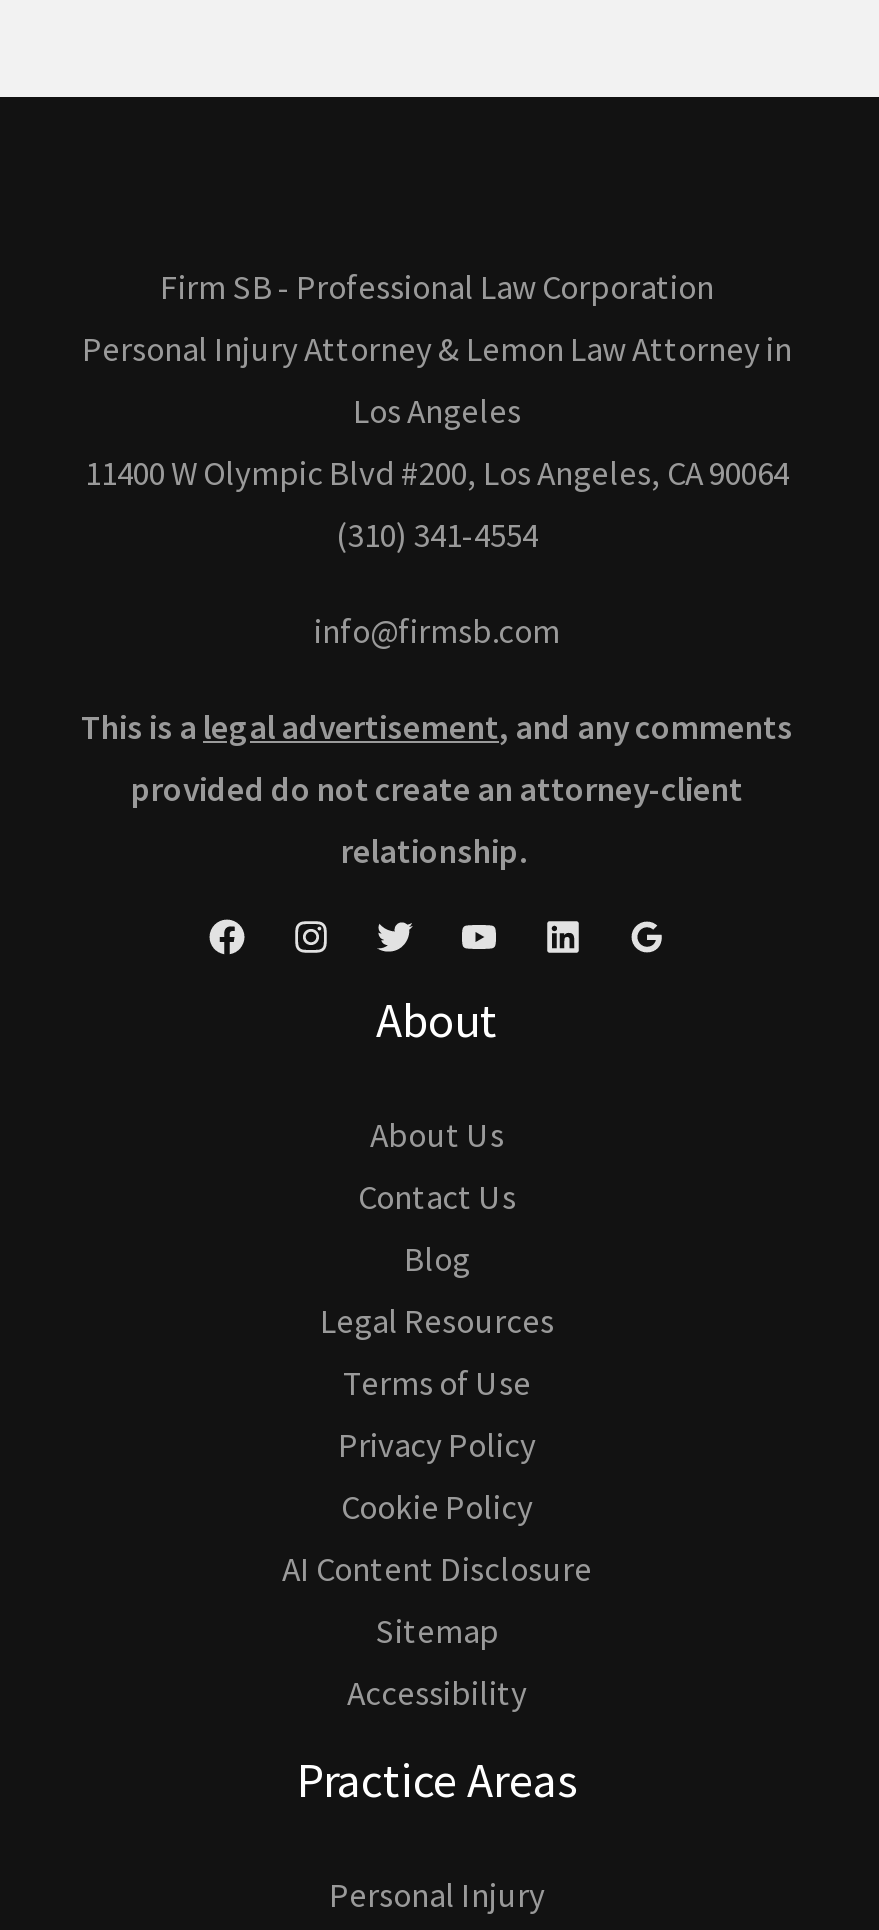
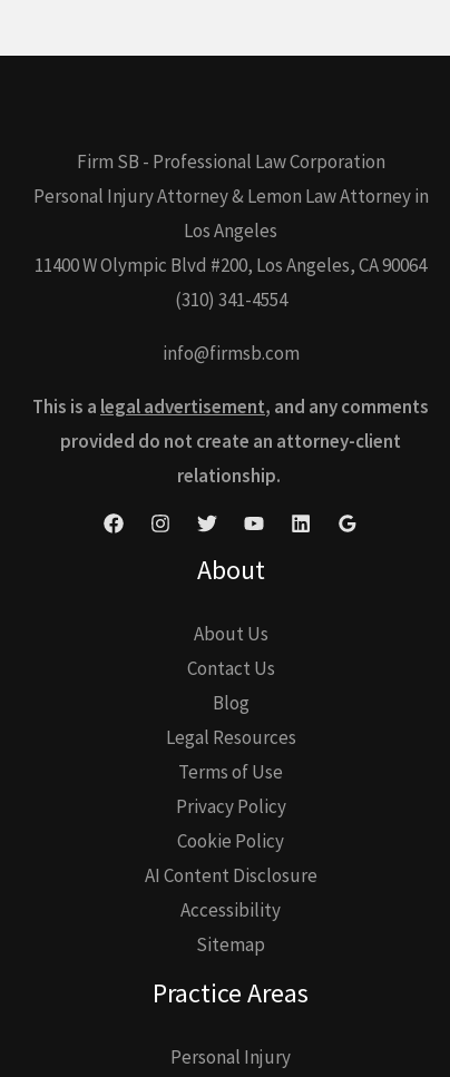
moved down: Sitemap

moved up: Accessibility
